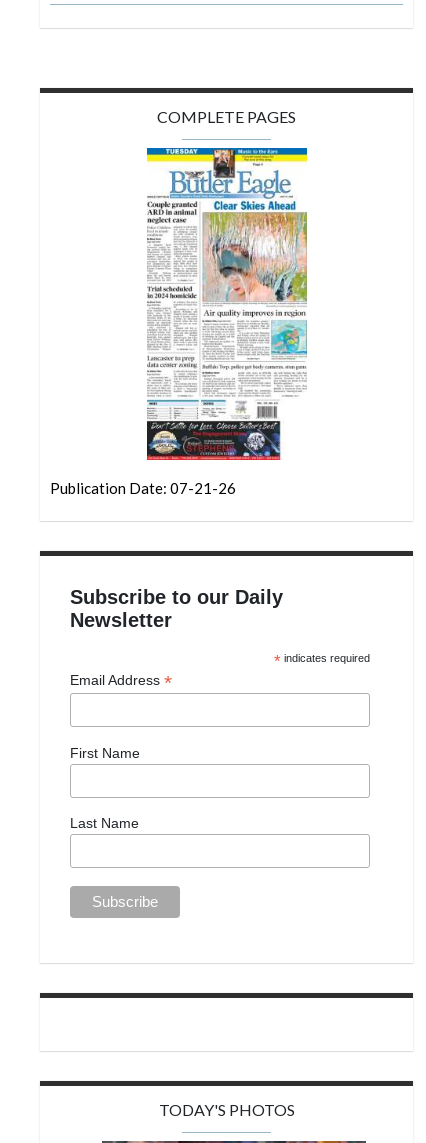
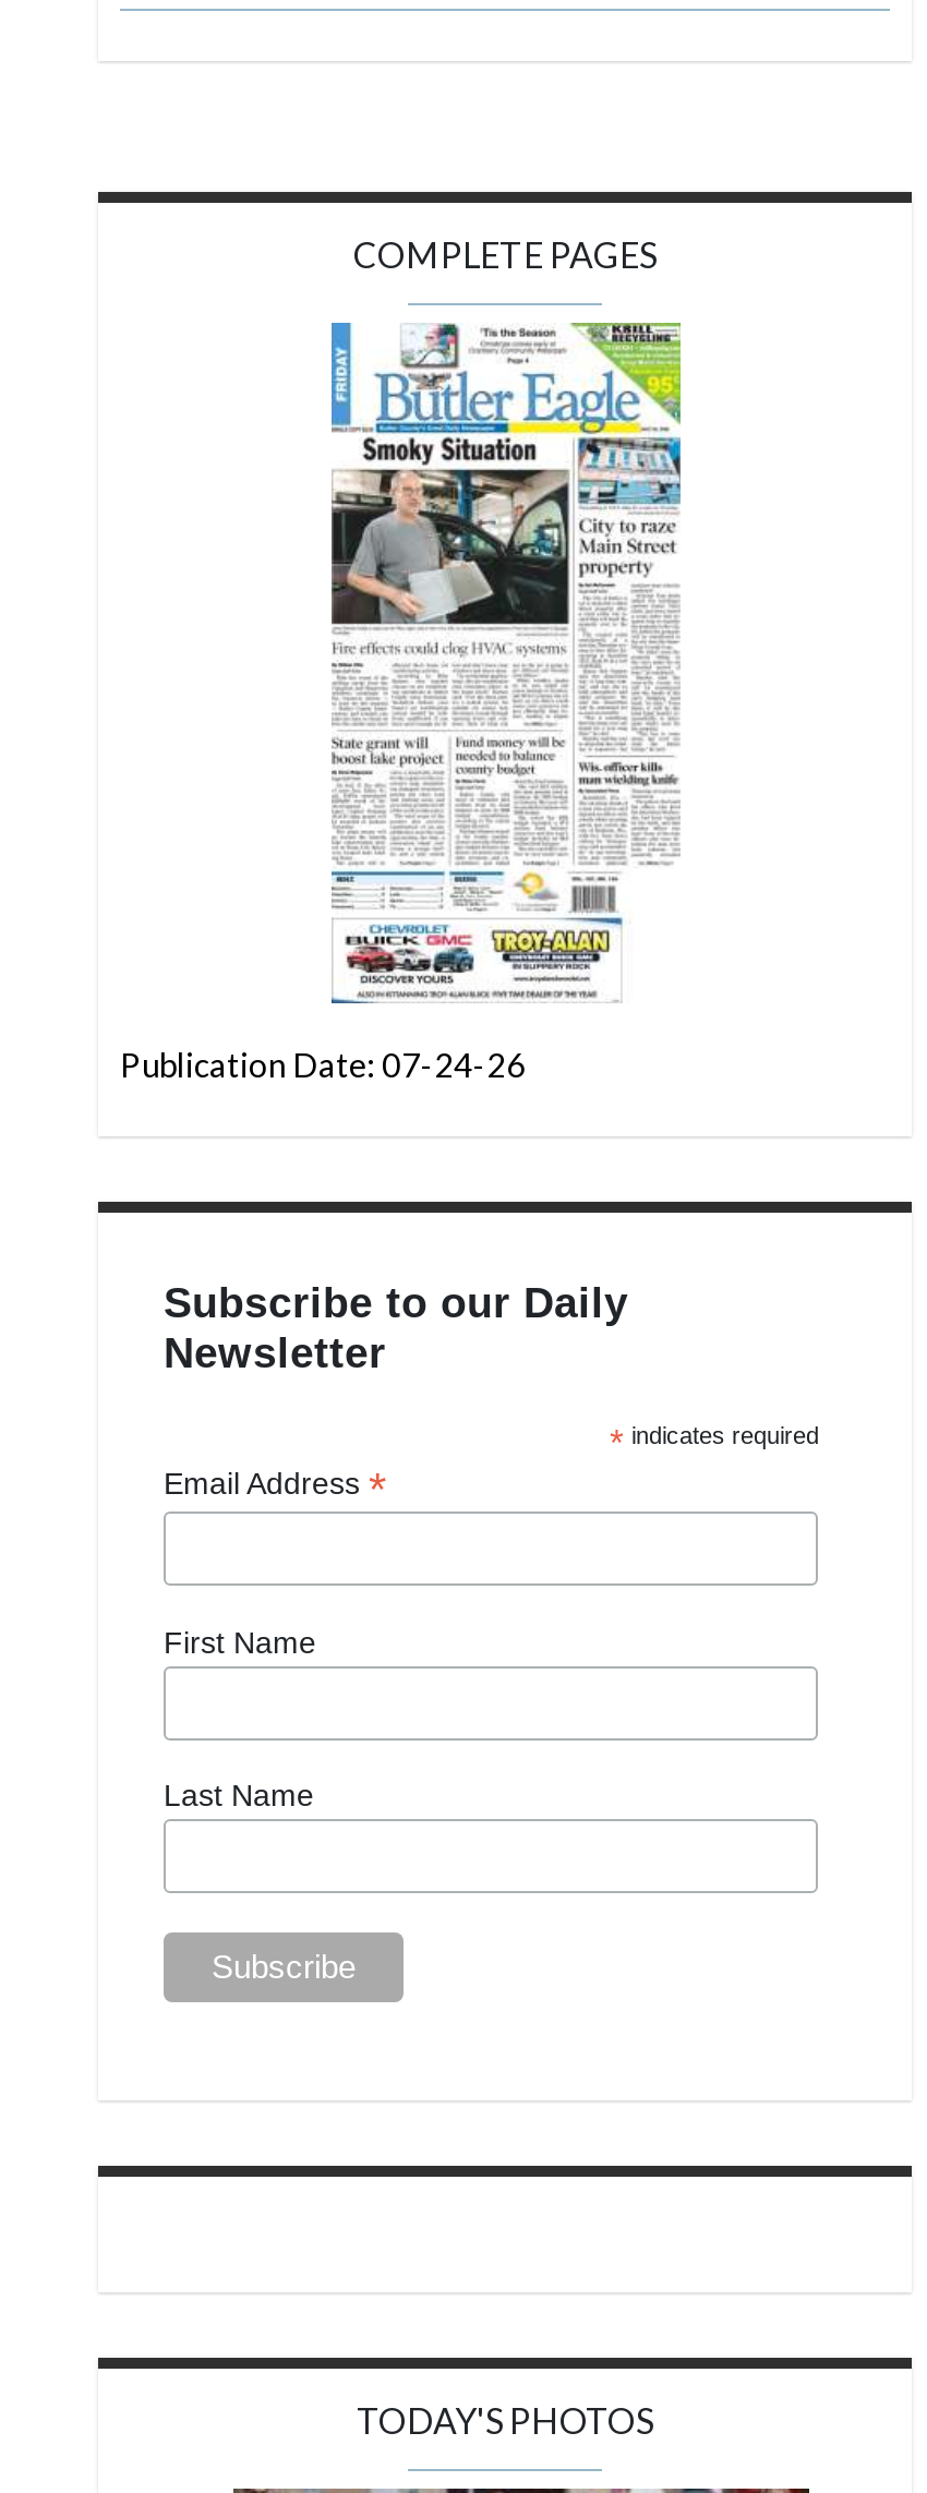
- [image]
- Publication Date: 07-21-26
+ [image]
+ Publication Date: 07-24-26
